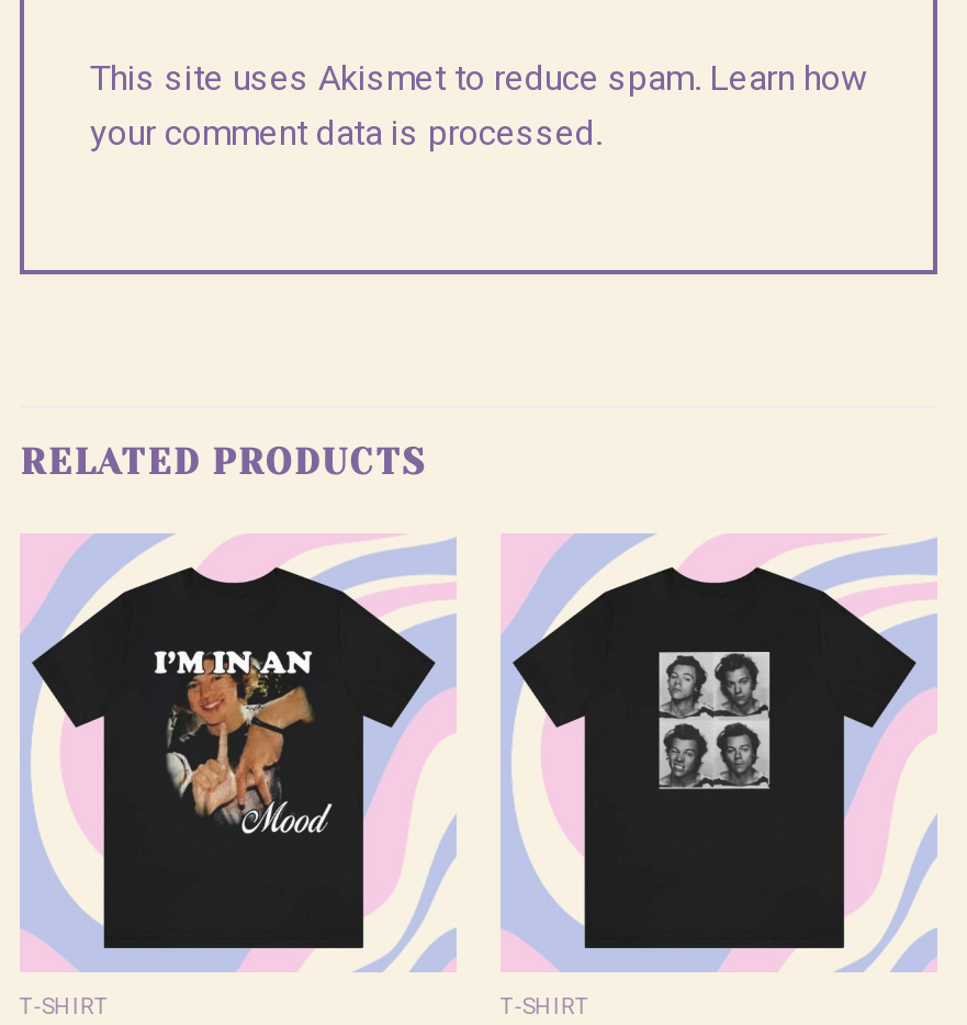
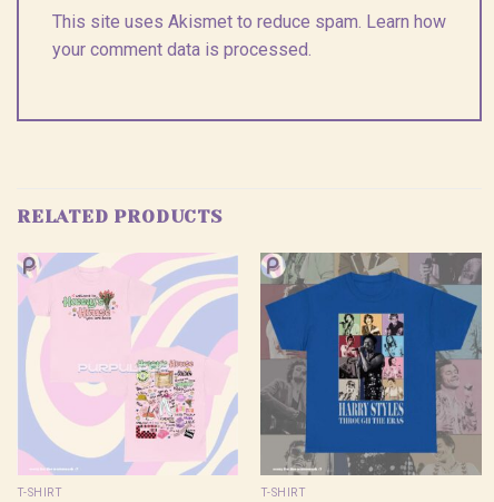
- [image]
+ [image]

- [image]
+ [image]
